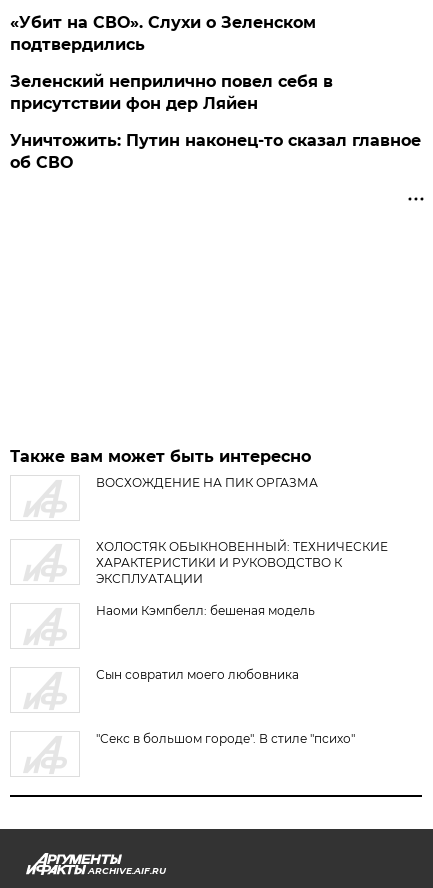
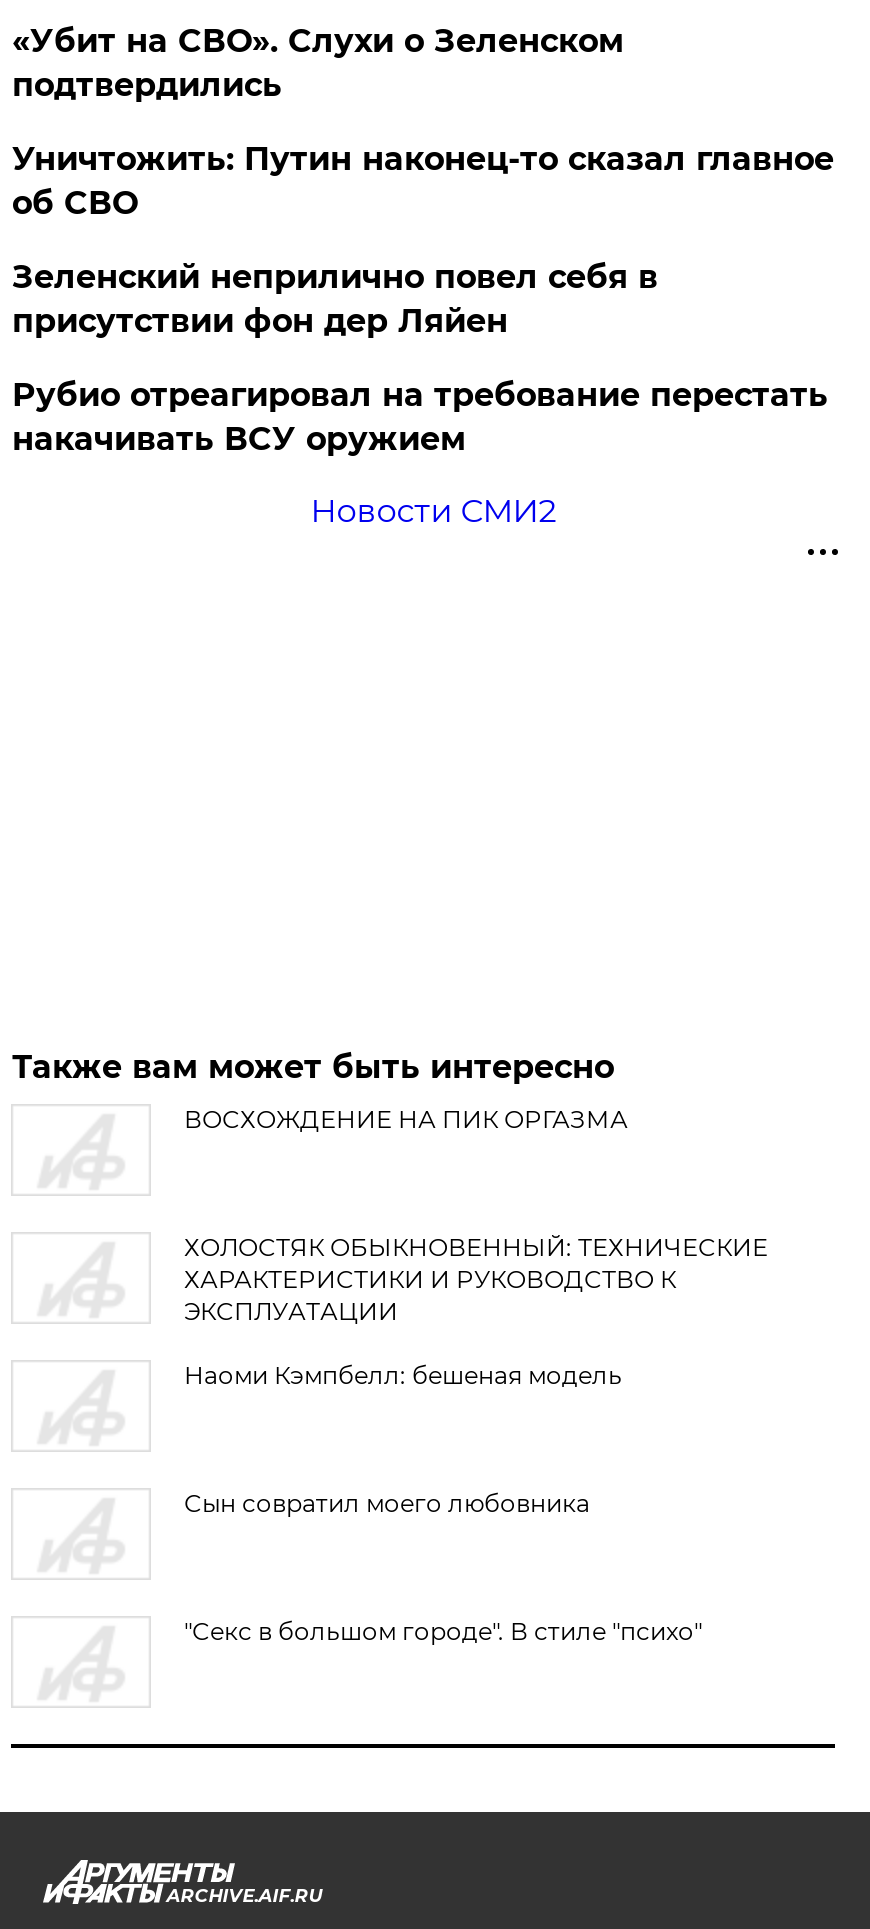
+ Рубио отреагировал на требование перестать
+ накачивать ВСУ оружием
+ Новости СМИ2

moved up: Уничтожить: Путин наконец-то сказал главное | об СВО
